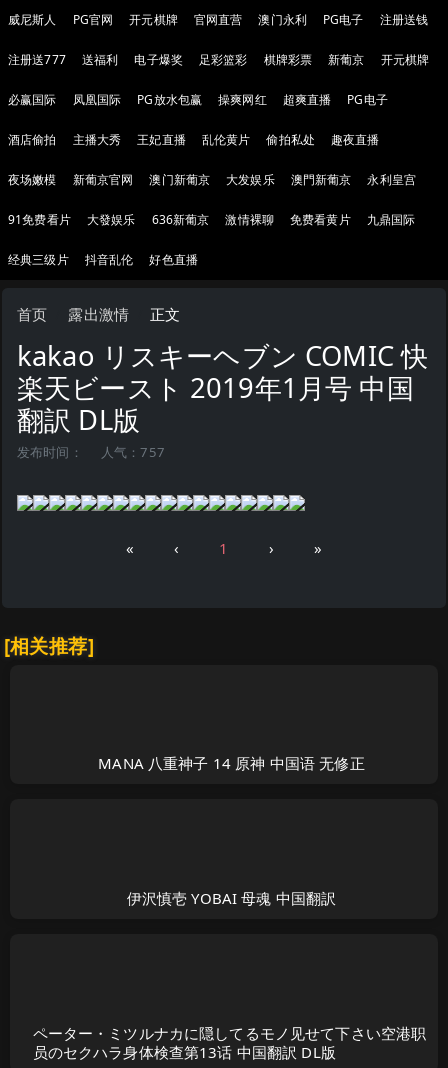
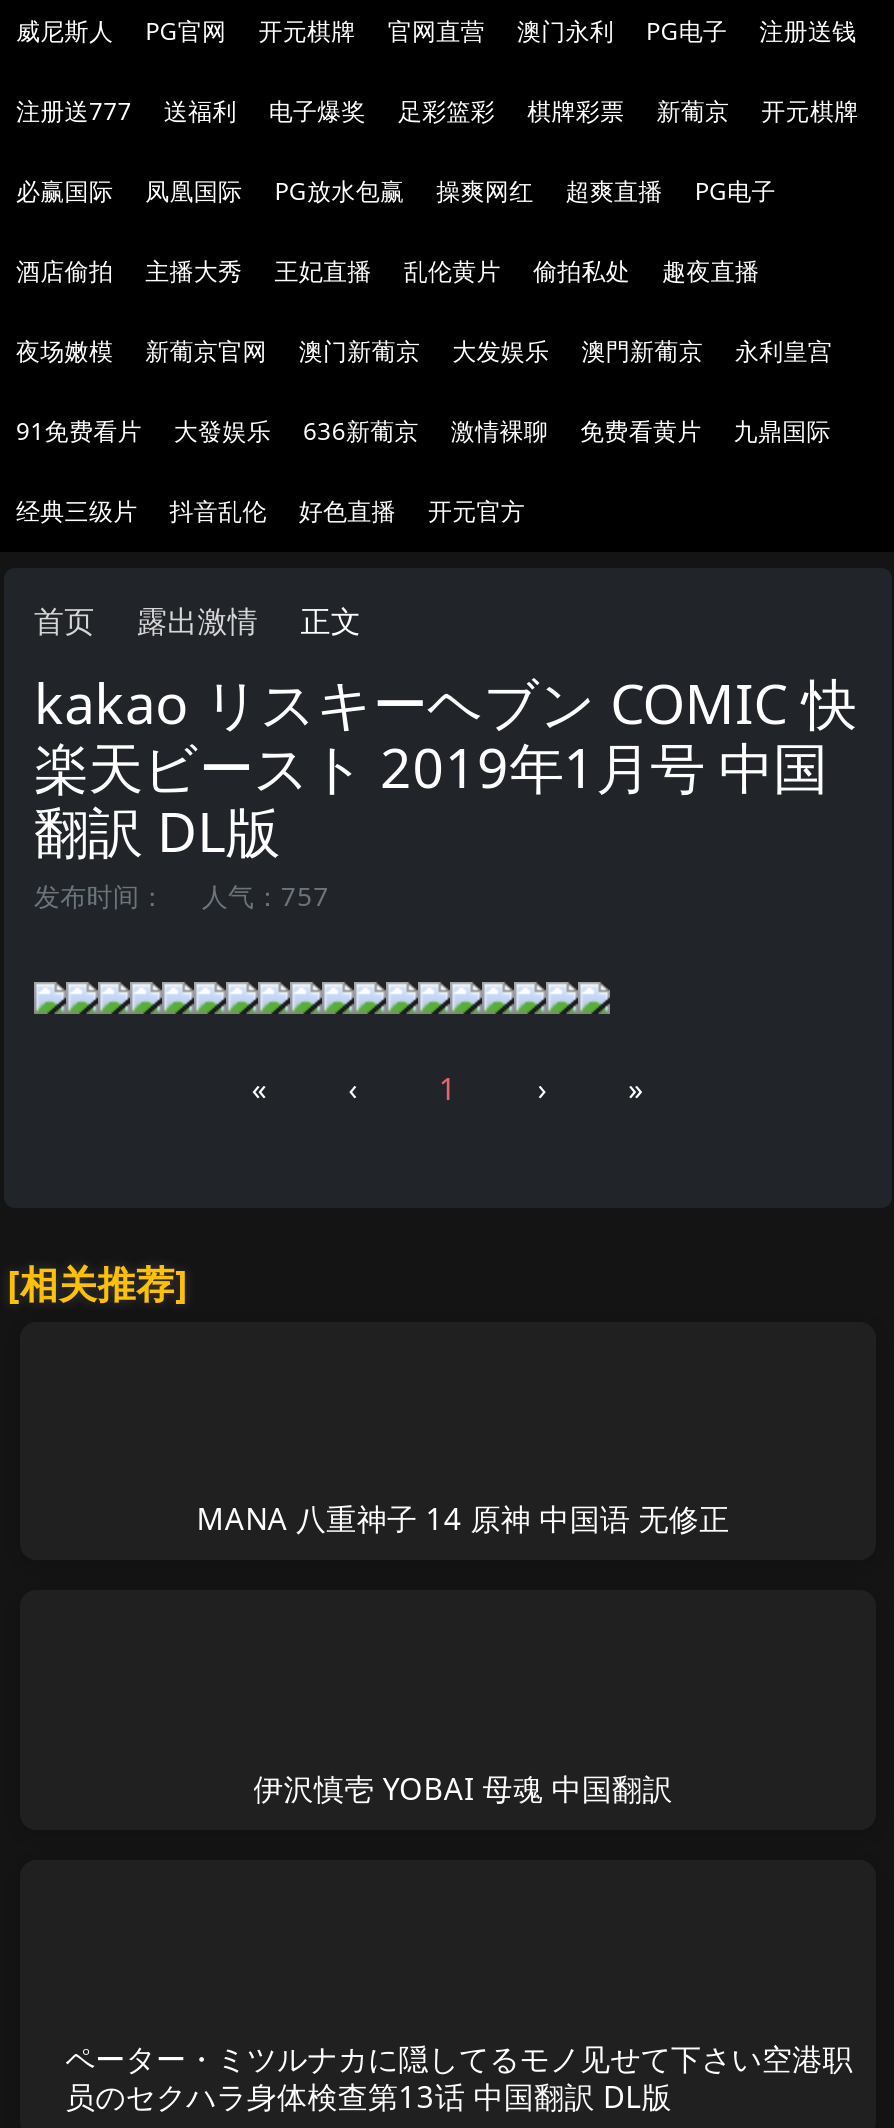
+ 开元官方
